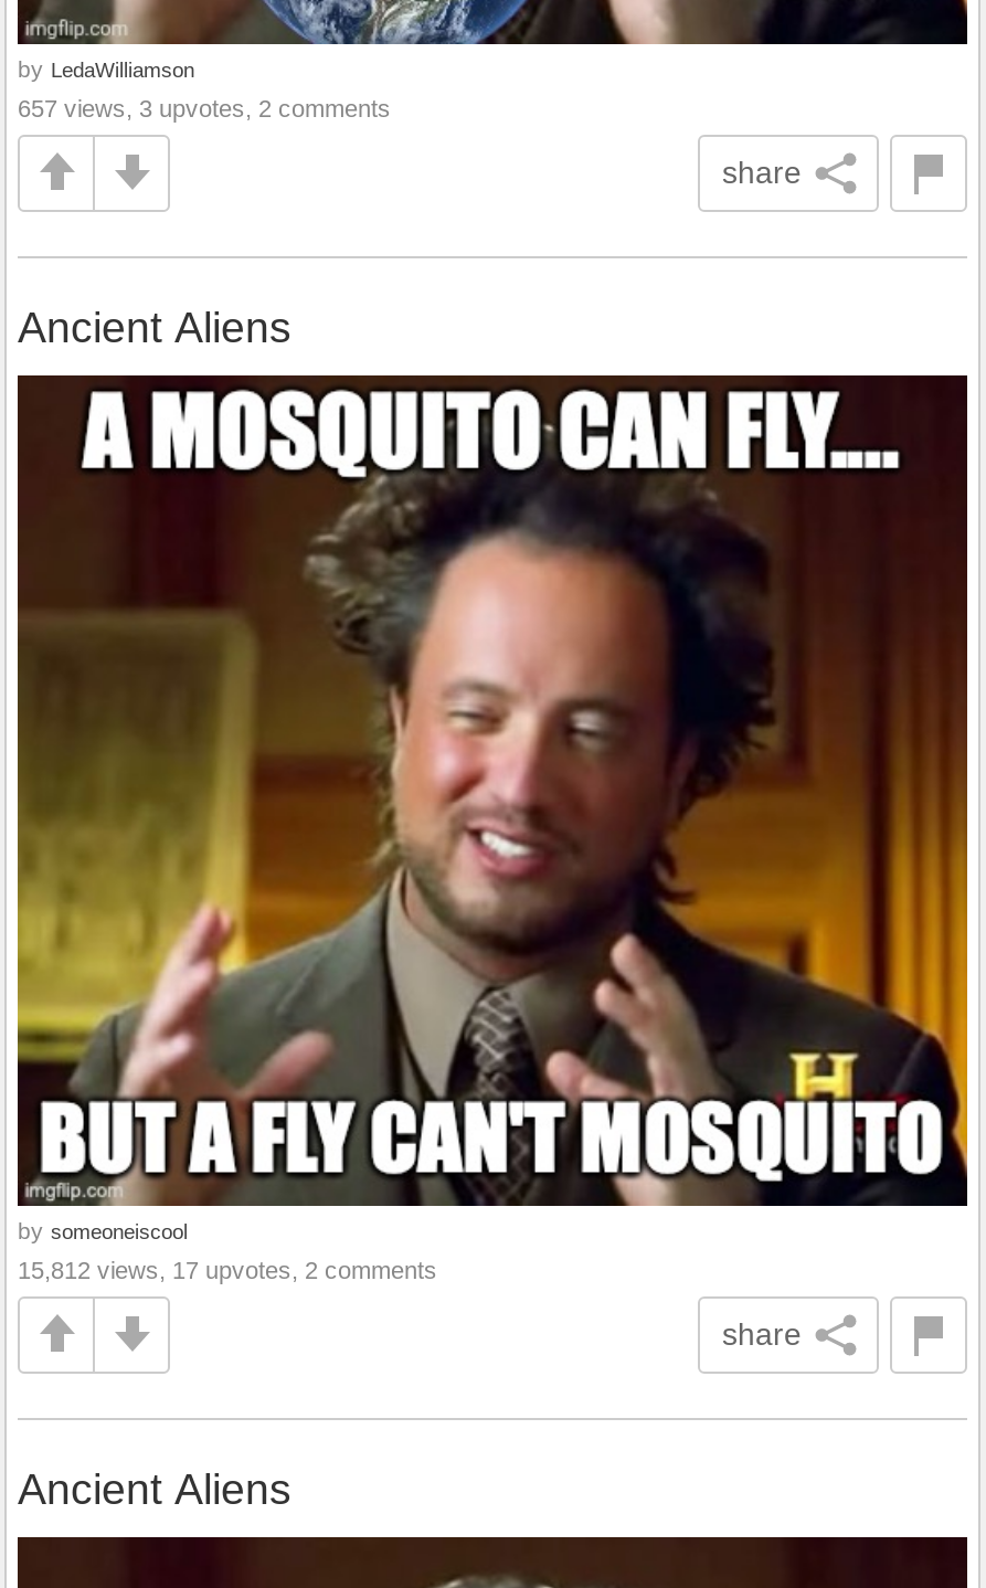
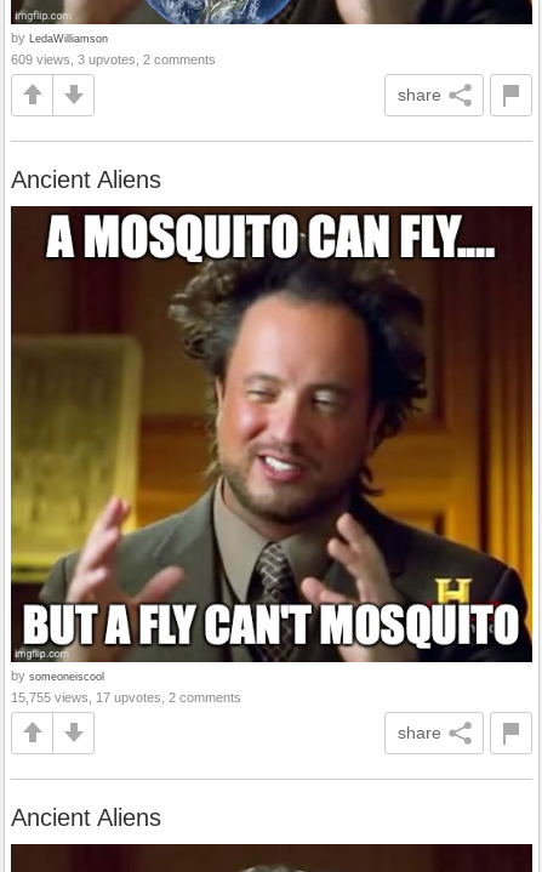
- 657 views, 3 upvotes, 2 comments
+ 609 views, 3 upvotes, 2 comments

- 15,812 views, 17 upvotes, 2 comments
+ 15,755 views, 17 upvotes, 2 comments
